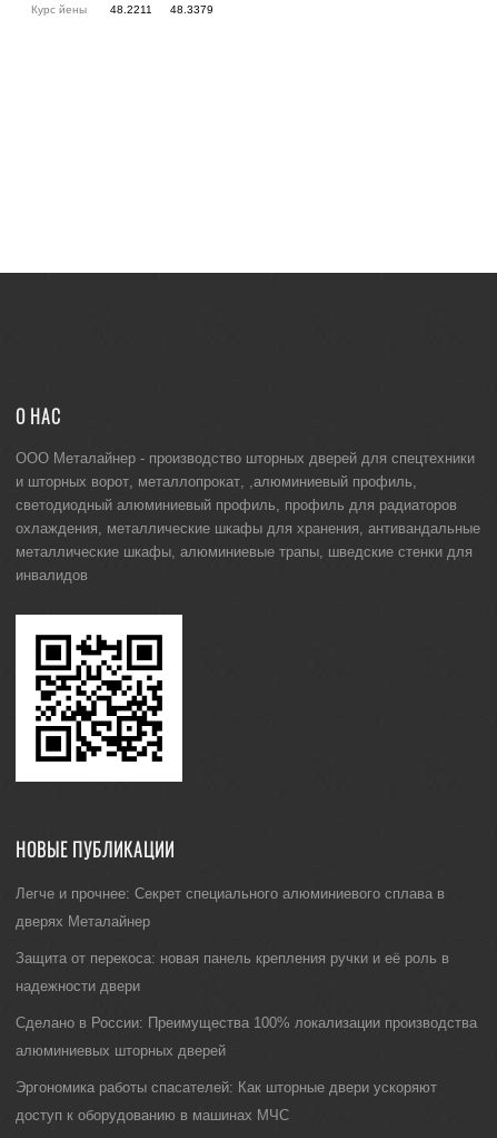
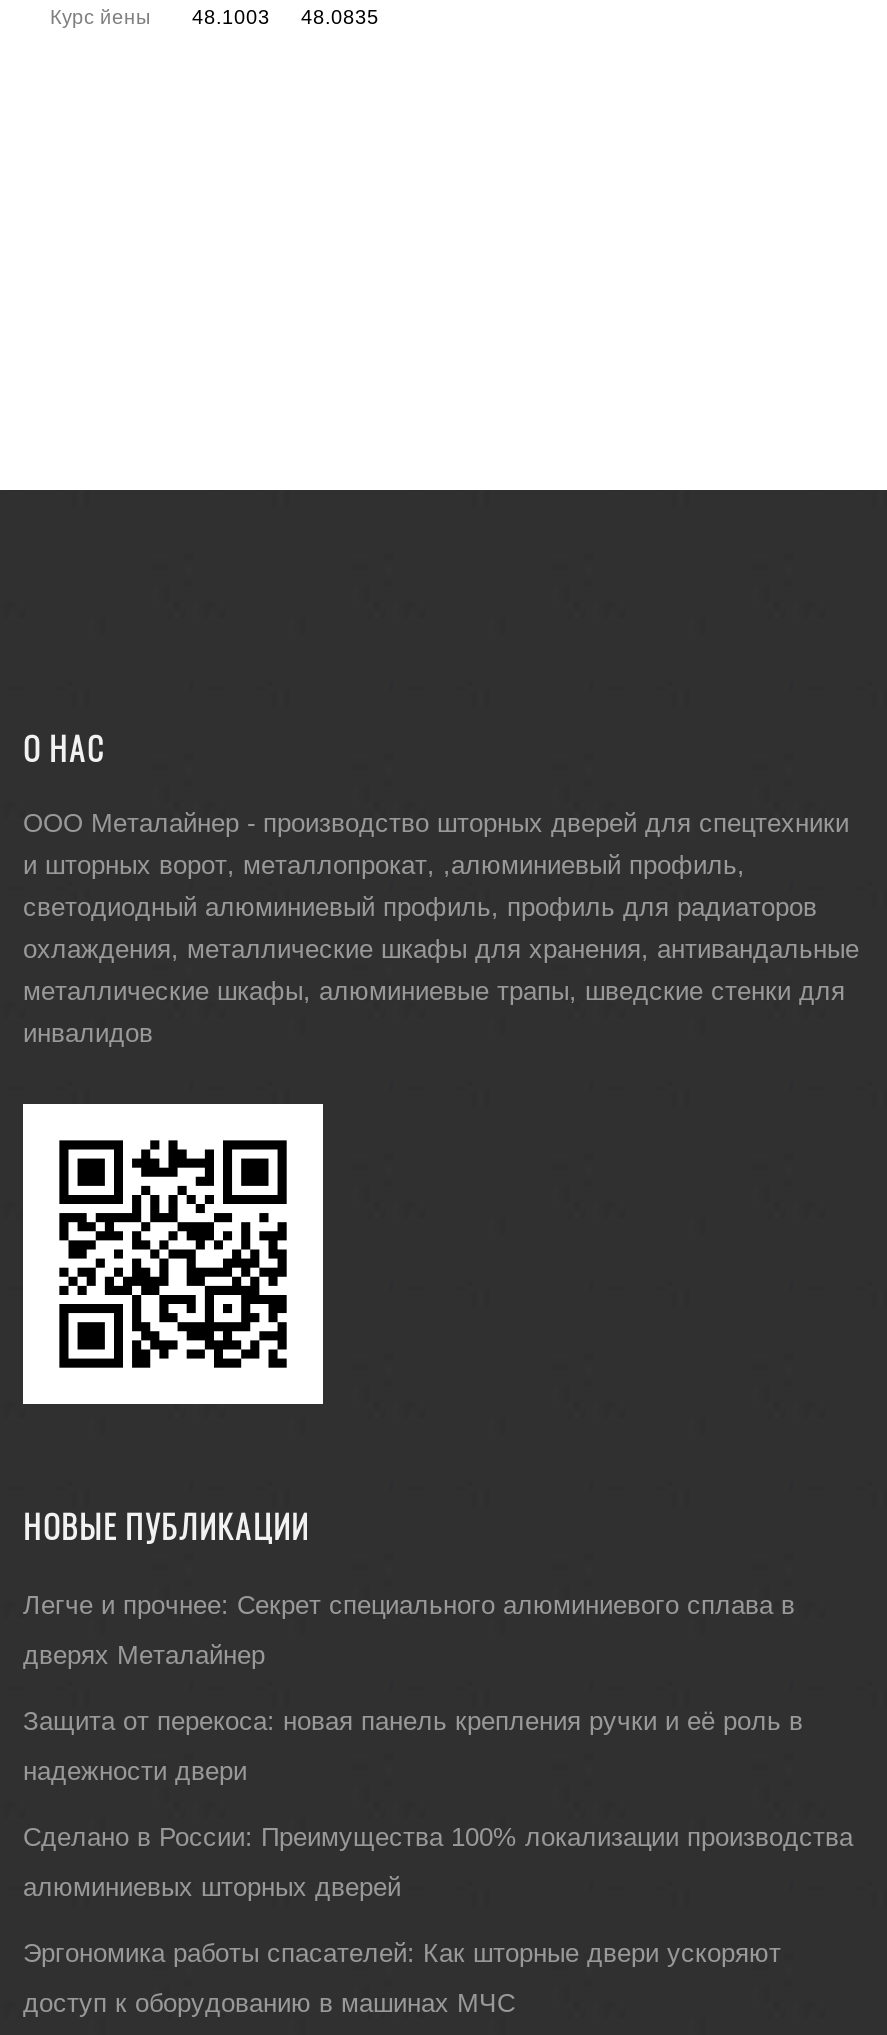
- 48.2211
+ 48.1003

- 48.3379
+ 48.0835
